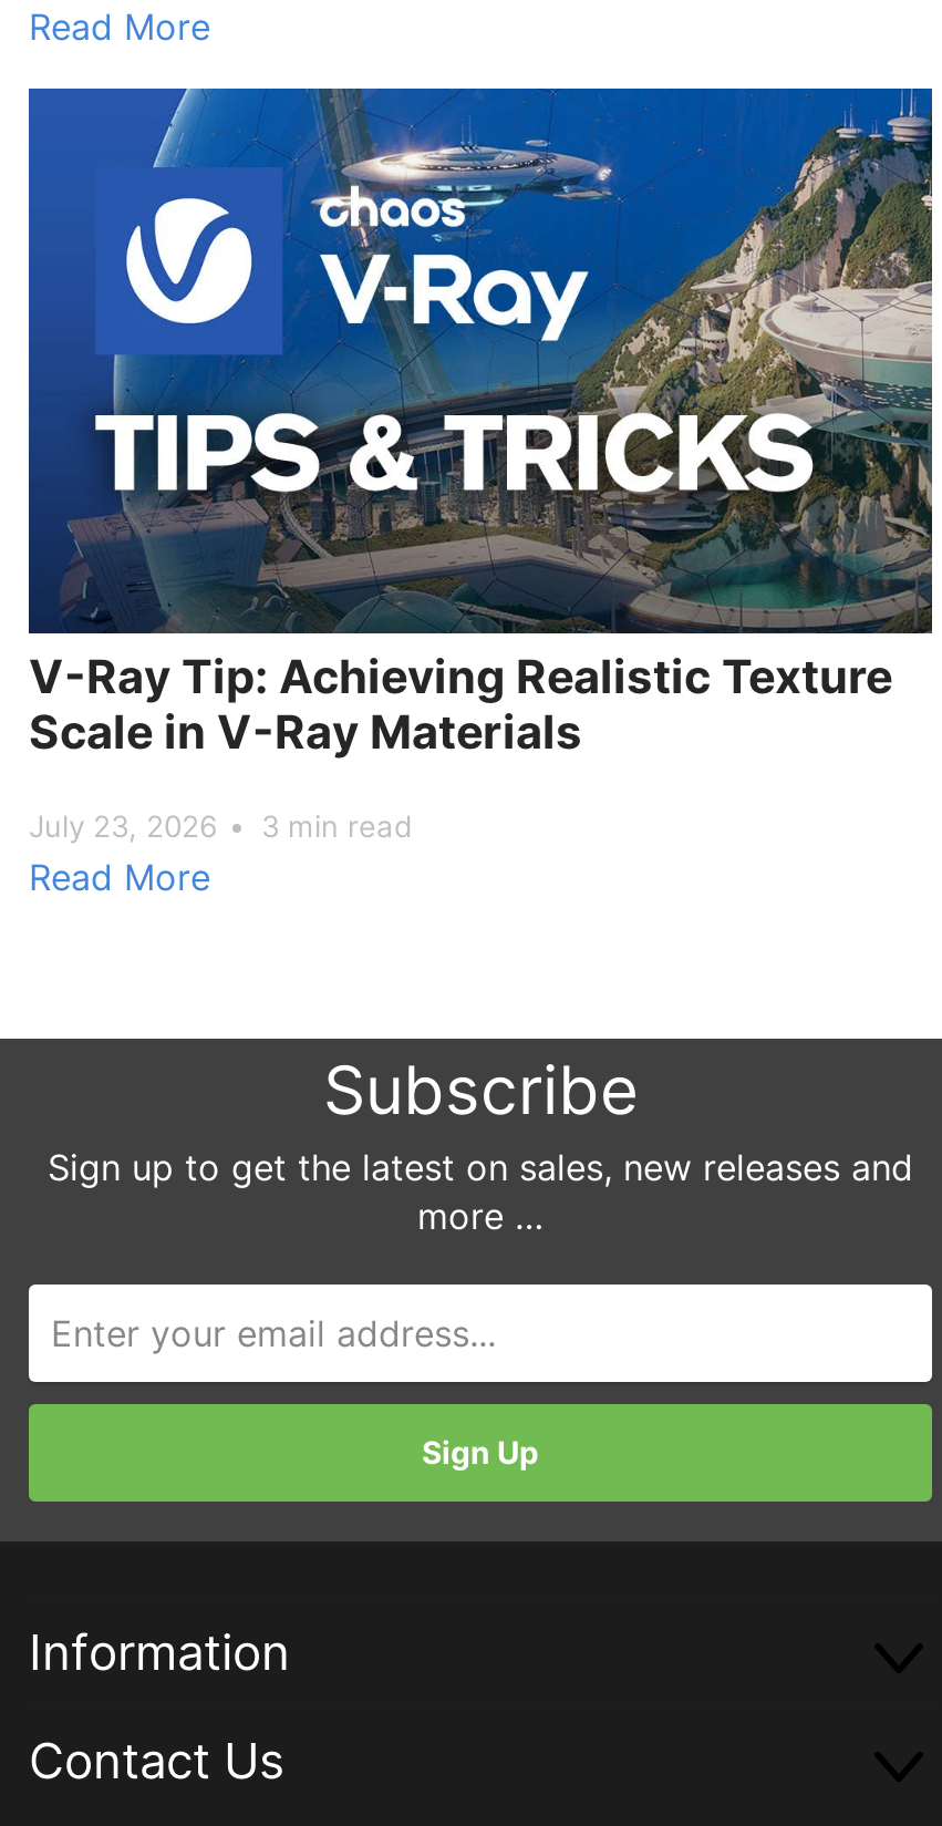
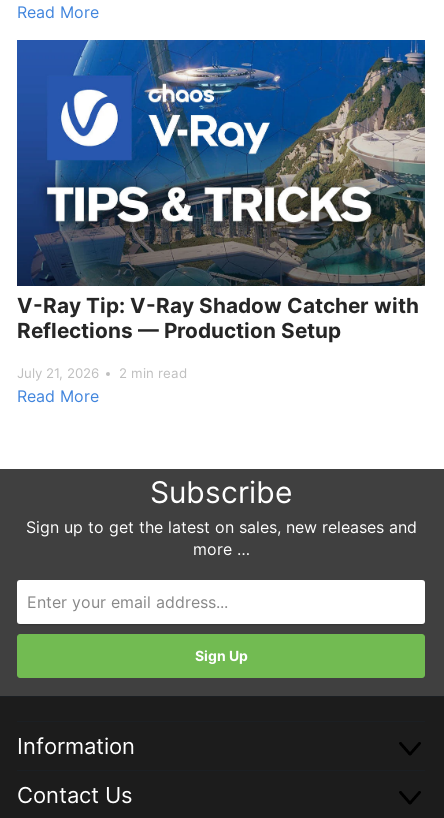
- V-Ray Tip: Achieving Realistic Texture
- Scale in V-Ray Materials
+ V-Ray Tip: V-Ray Shadow Catcher with
+ Reflections — Production Setup

- July 23, 2026
- 3 min read
+ July 21, 2026
+ 2 min read
